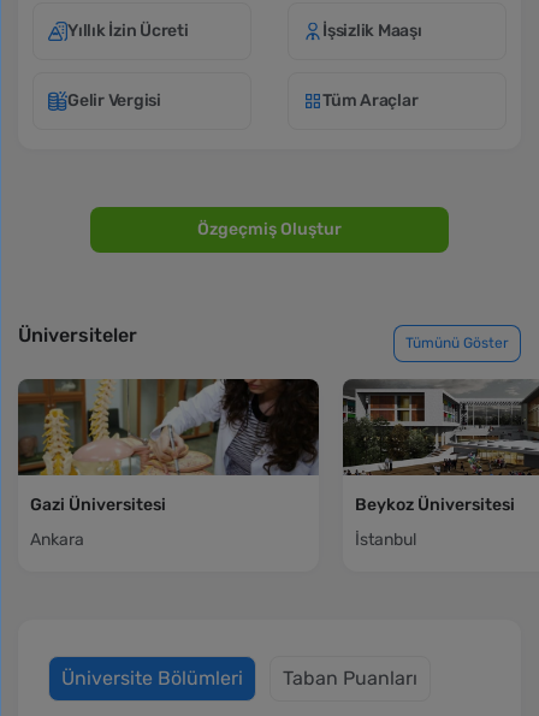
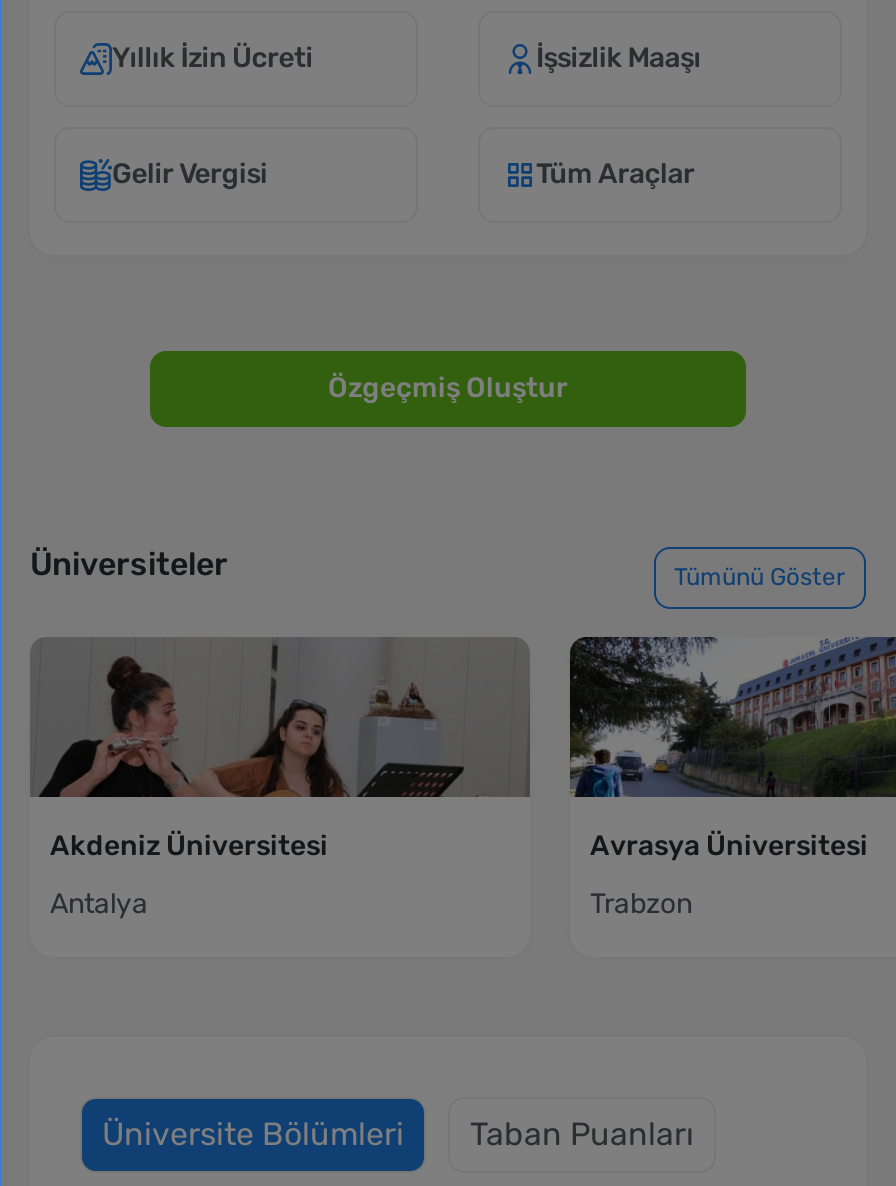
- [image]
- Gazi Üniversitesi
+ [image]
+ Akdeniz Üniversitesi

- [image]
- Beykoz Üniversitesi
+ [image]
+ Avrasya Üniversitesi

- Ankara
+ Antalya

- İstanbul
+ Trabzon
